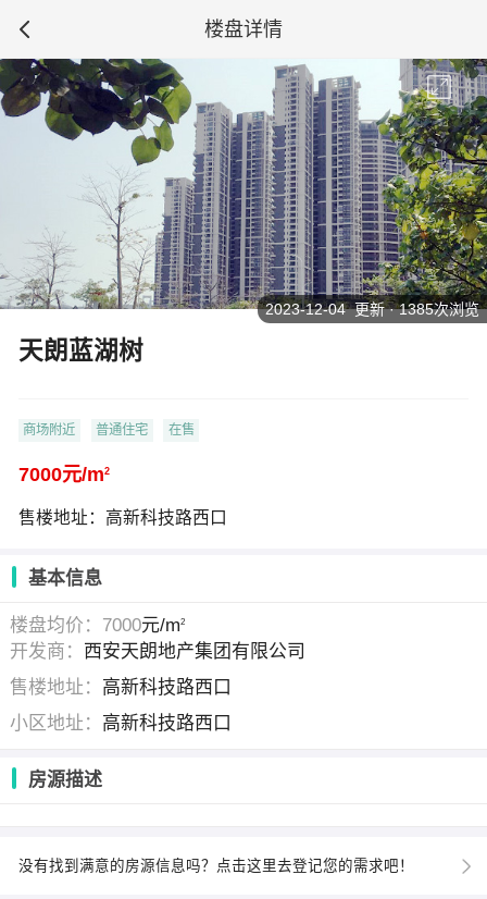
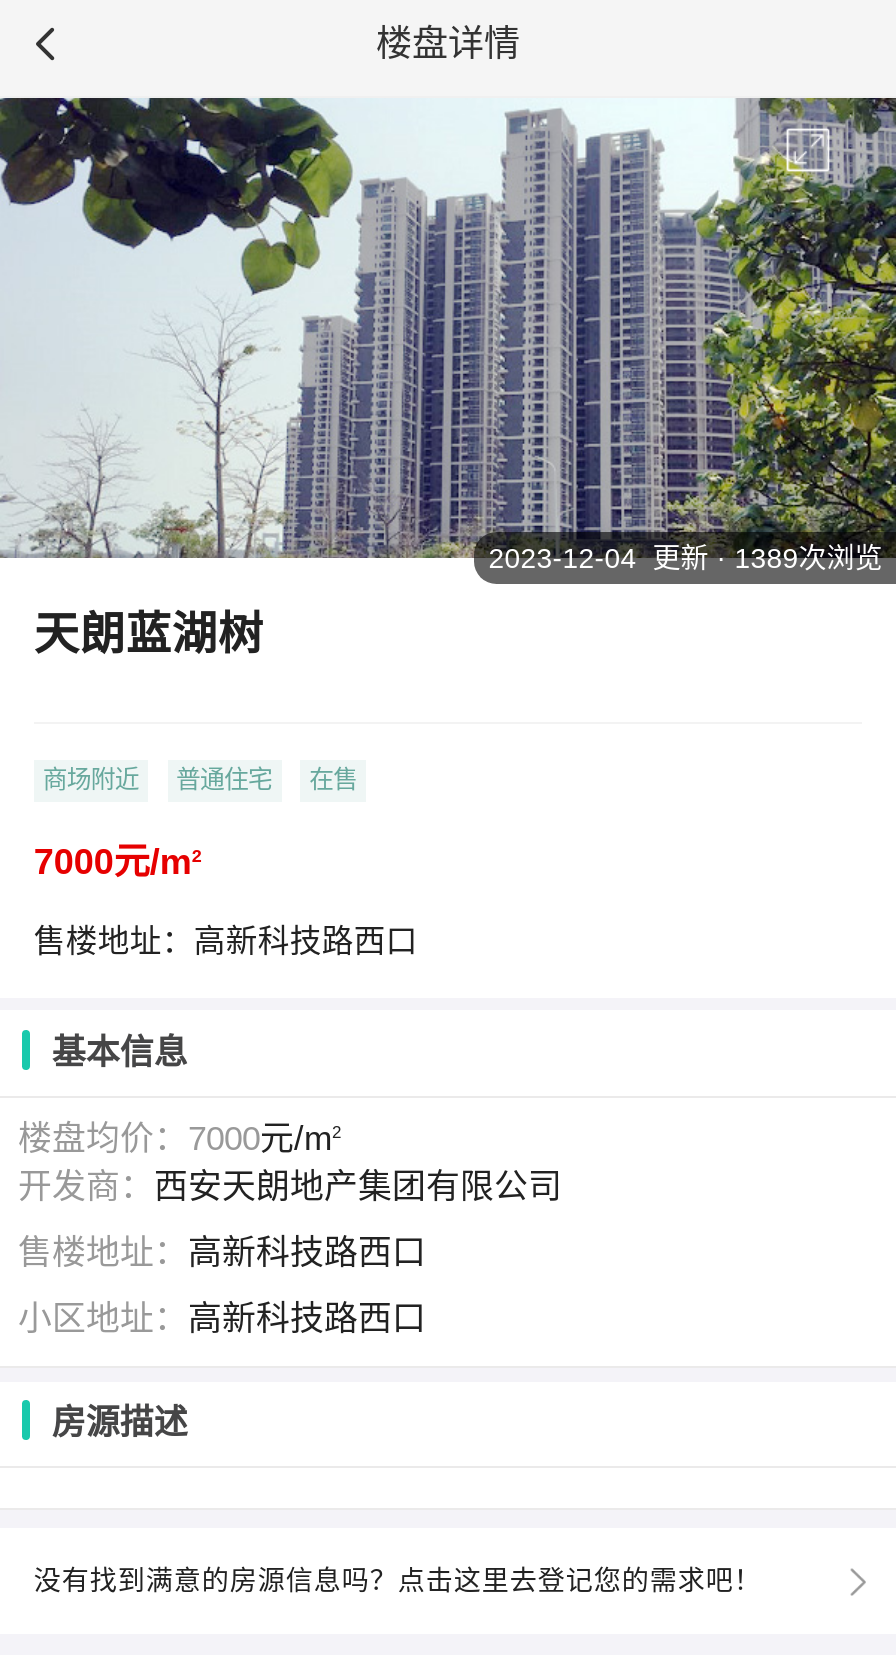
- 2023-12-04 更新 · 1385次浏览
+ 2023-12-04 更新 · 1389次浏览
